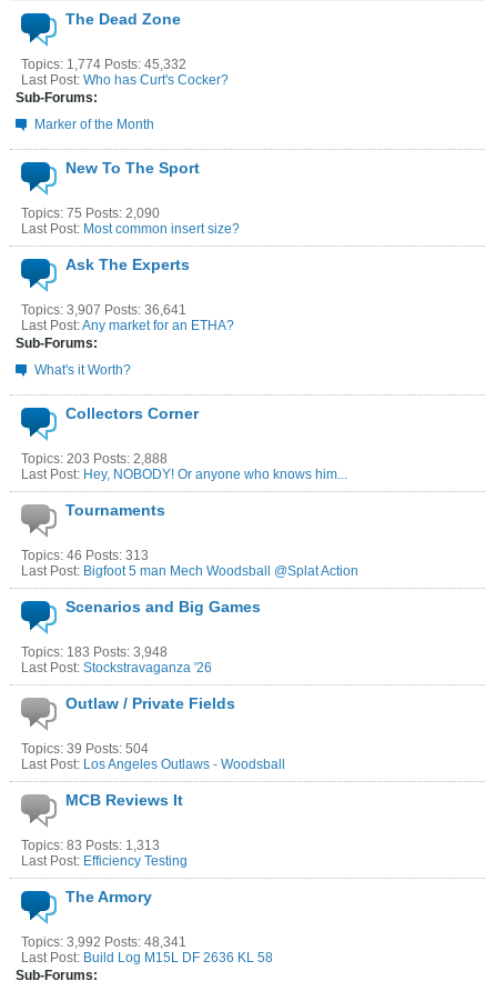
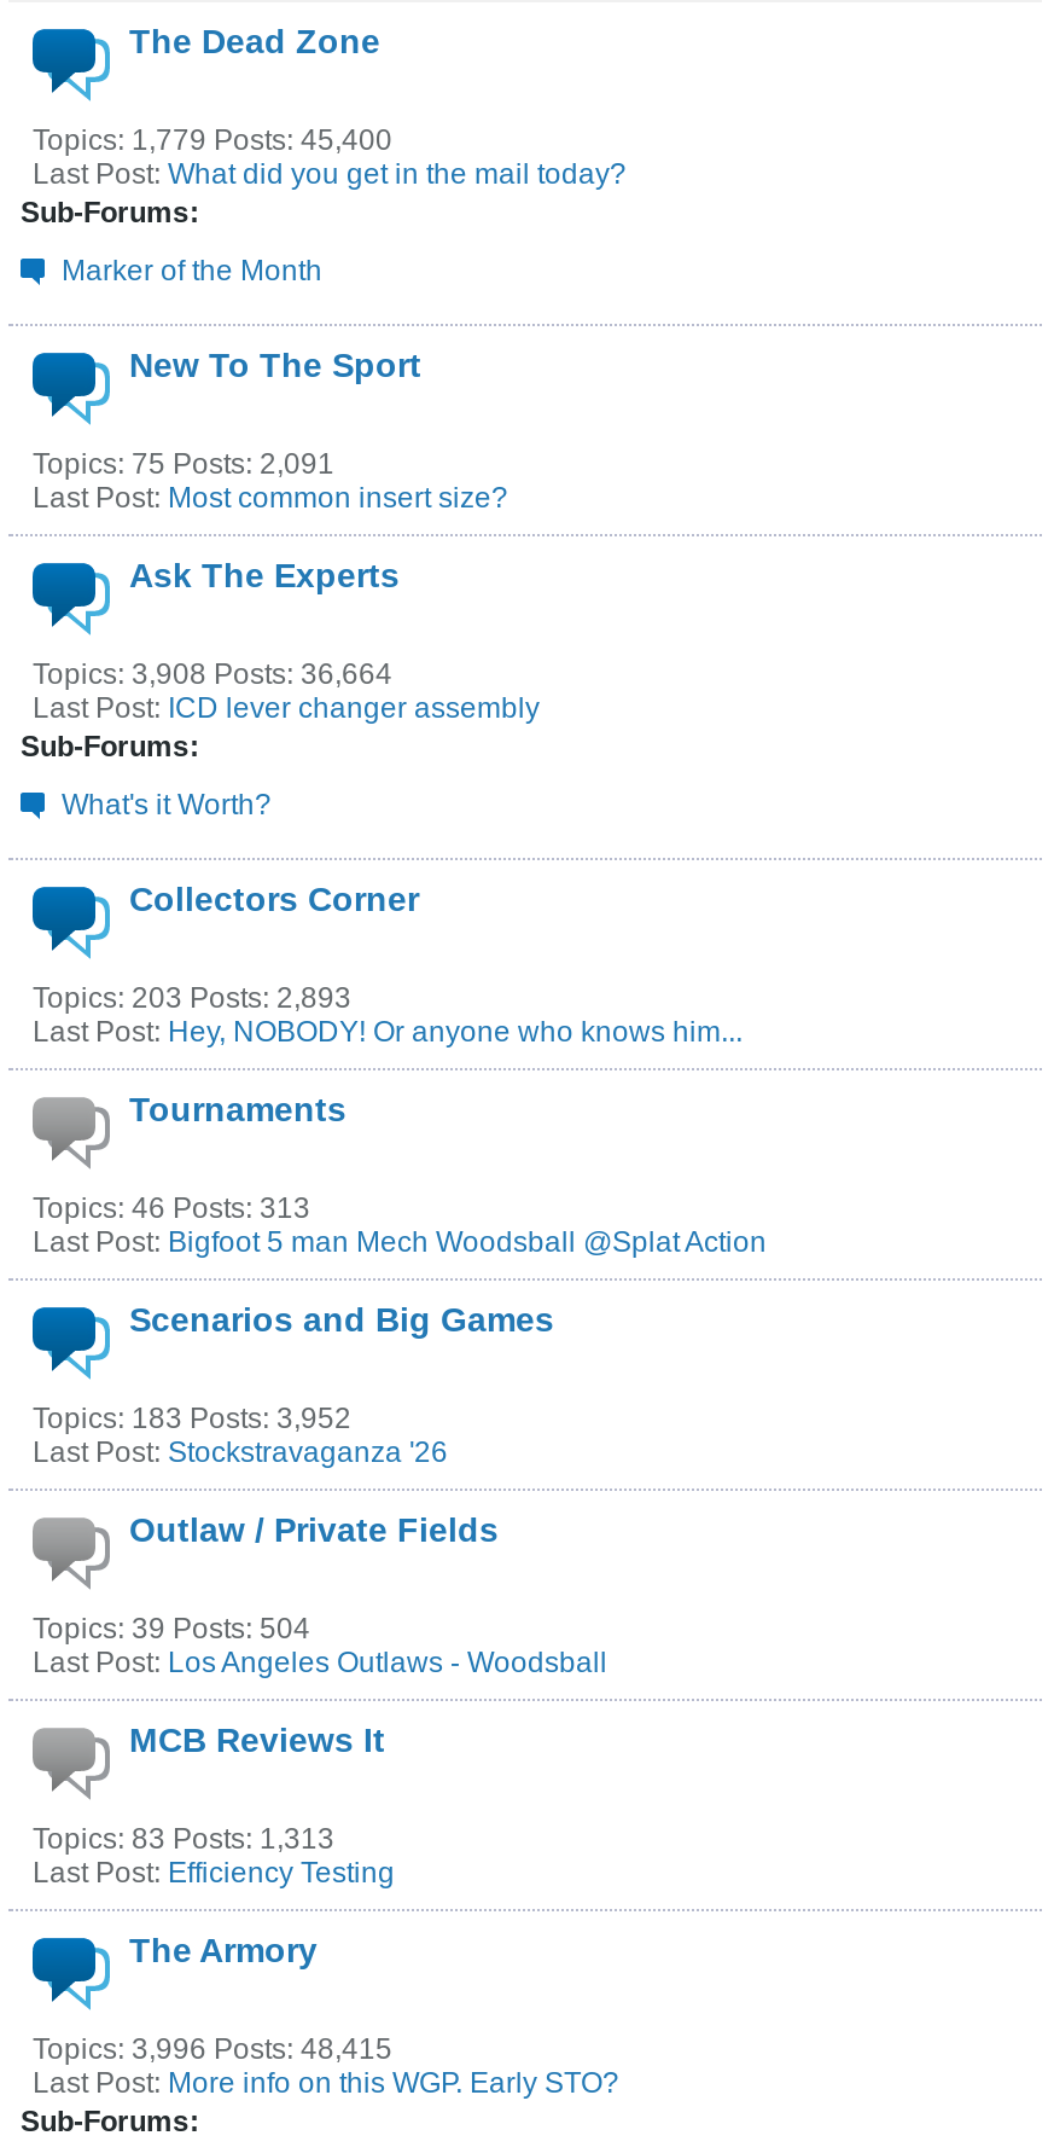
- Topics: 1,774 Posts: 45,332
- Last Post: Who has Curt's Cocker?
+ Topics: 1,779 Posts: 45,400
+ Last Post: What did you get in the mail today?

- Topics: 75 Posts: 2,090
+ Topics: 75 Posts: 2,091

- Topics: 3,907 Posts: 36,641
- Last Post: Any market for an ETHA?
+ Topics: 3,908 Posts: 36,664
+ Last Post: ICD lever changer assembly

- Topics: 203 Posts: 2,888
+ Topics: 203 Posts: 2,893

- Topics: 183 Posts: 3,948
+ Topics: 183 Posts: 3,952

- Topics: 3,992 Posts: 48,341
+ Topics: 3,996 Posts: 48,415

- Last Post: Build Log M15L DF 2636 KL 58
+ Last Post: More info on this WGP. Early STO?
